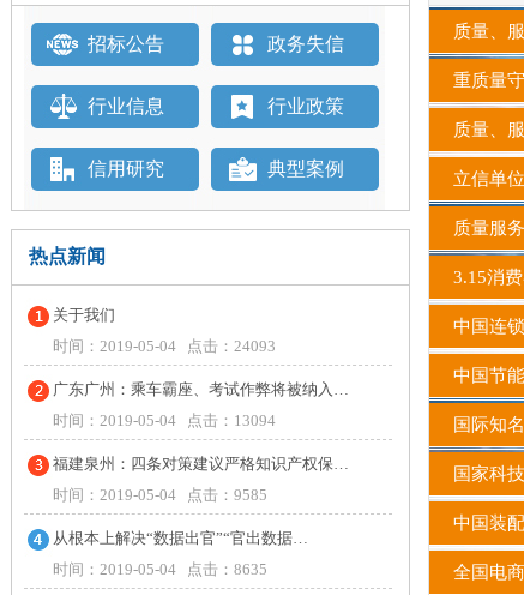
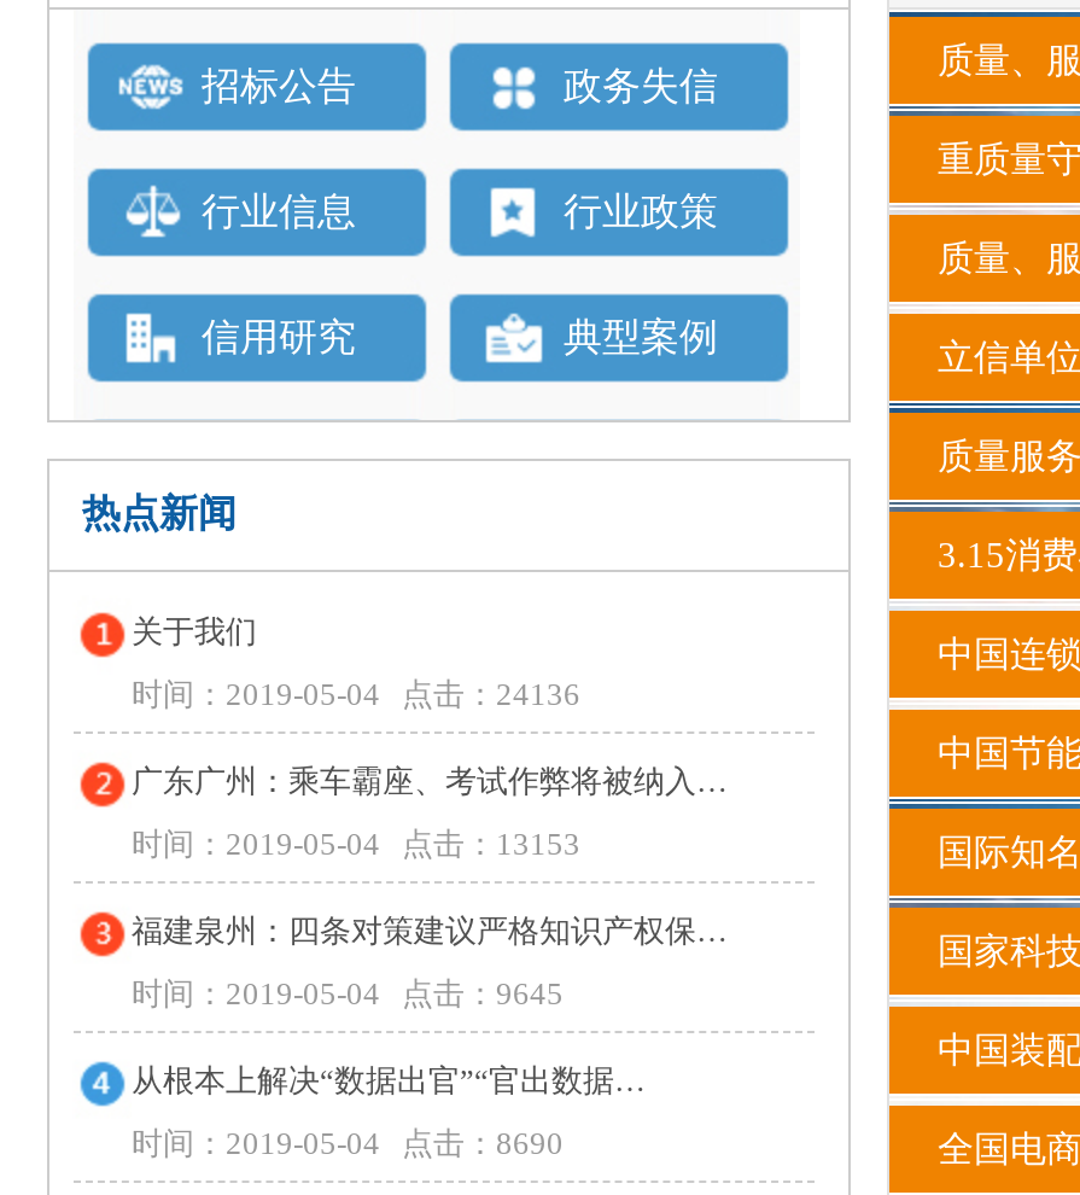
- 时间：2019-05-04 点击：24093
+ 时间：2019-05-04 点击：24136

- 时间：2019-05-04 点击：13094
+ 时间：2019-05-04 点击：13153

- 时间：2019-05-04 点击：9585
+ 时间：2019-05-04 点击：9645

- 时间：2019-05-04 点击：8635
+ 时间：2019-05-04 点击：8690
